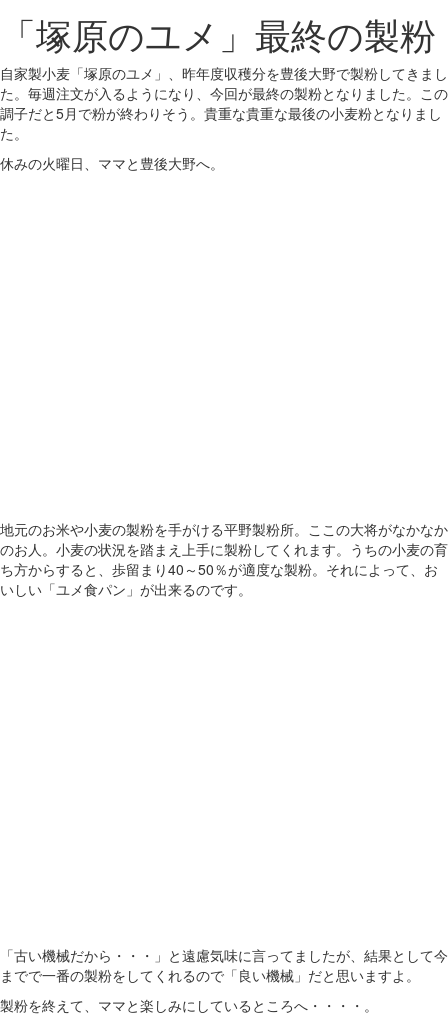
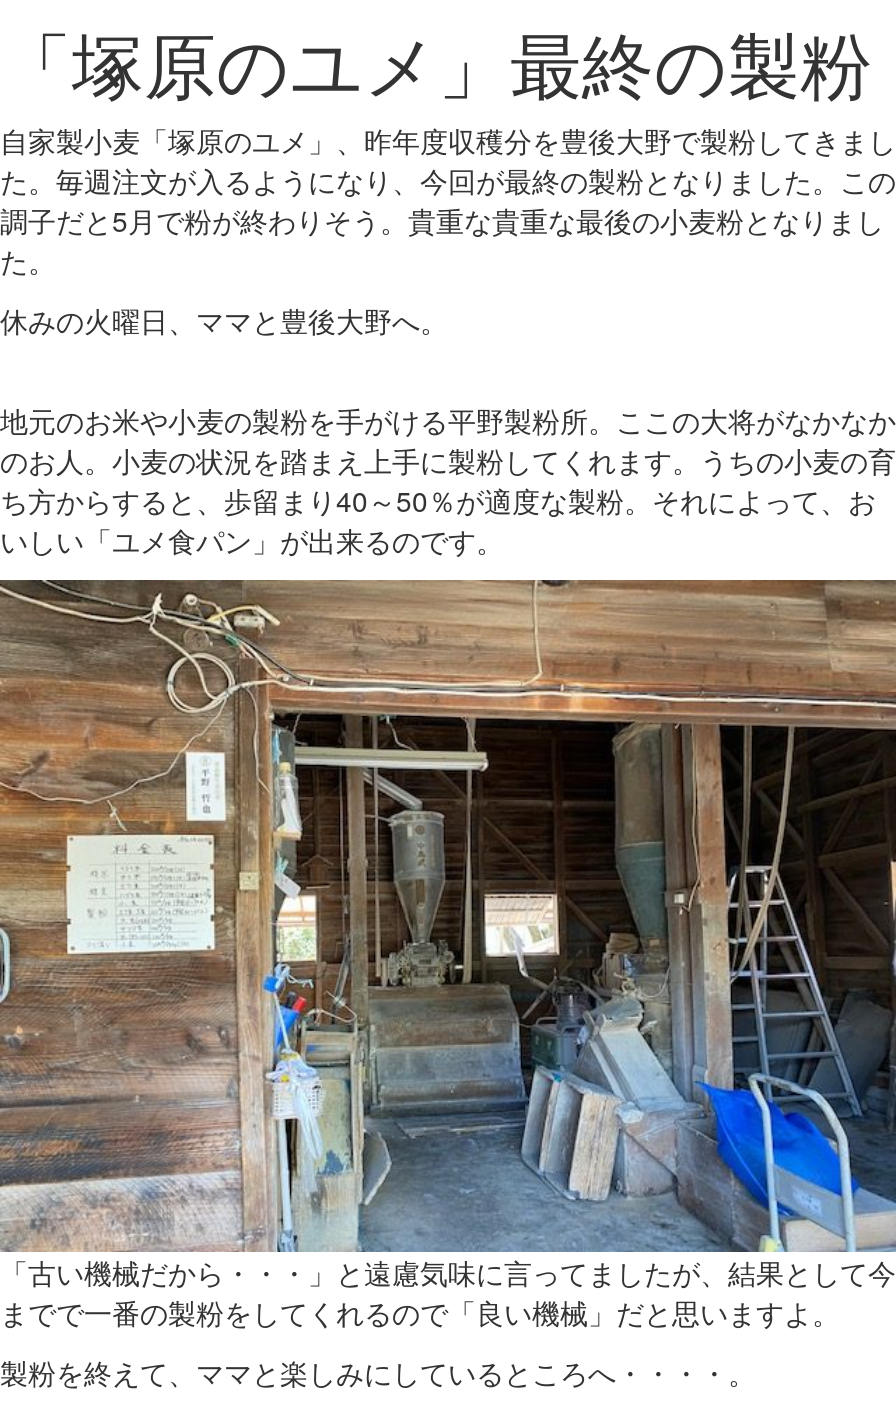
+ [image]
